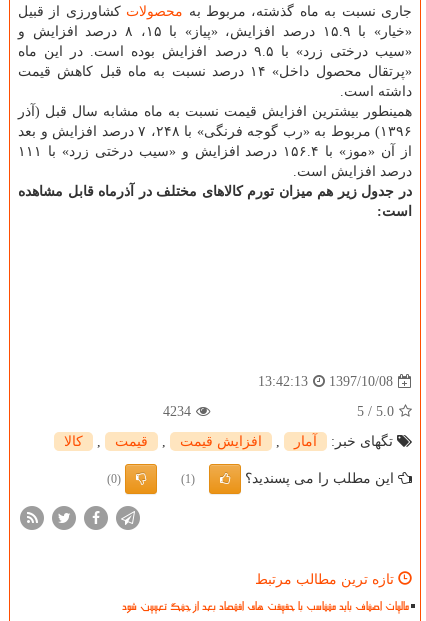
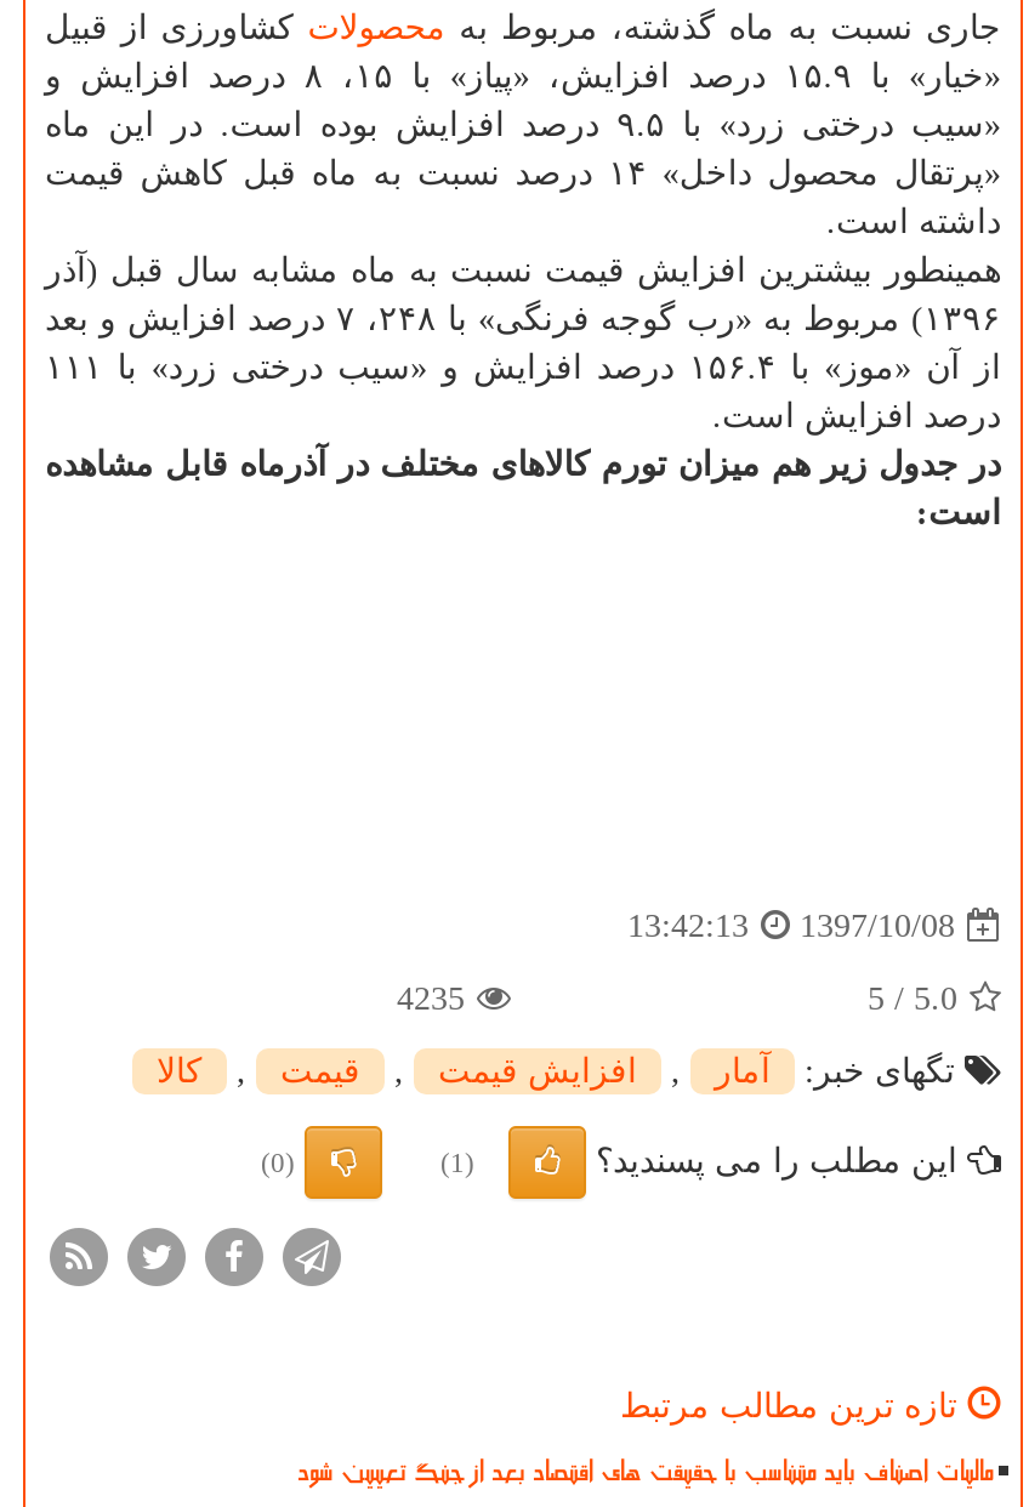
- 4234
+ 4235
